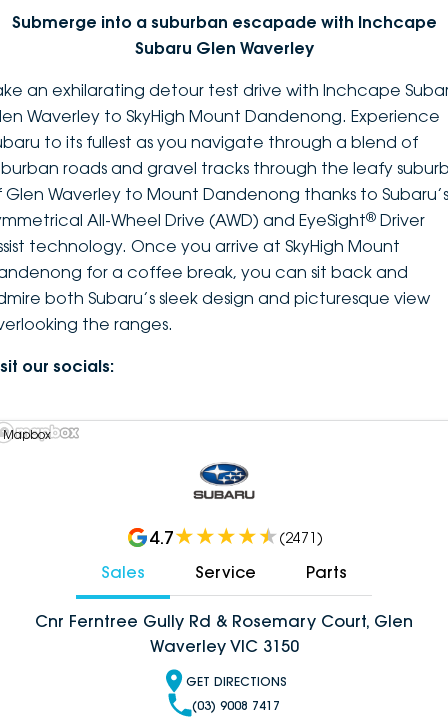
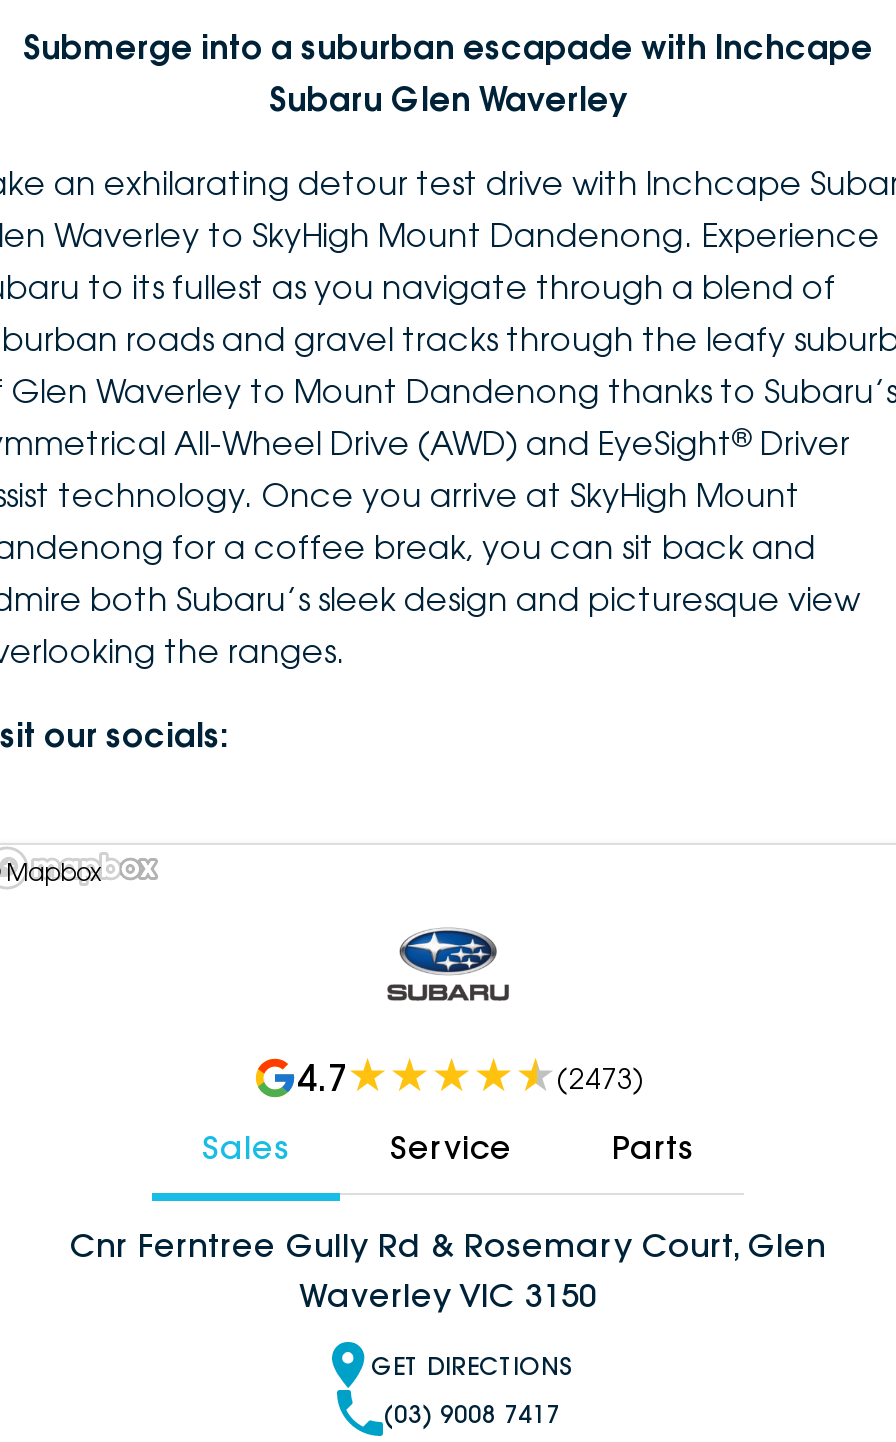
- (2471)
+ (2473)
